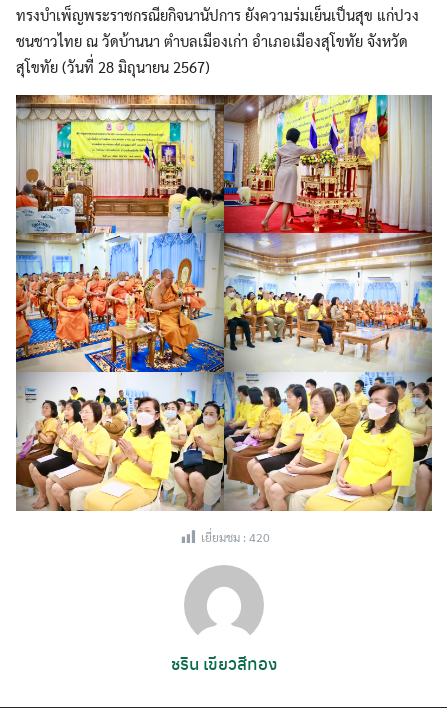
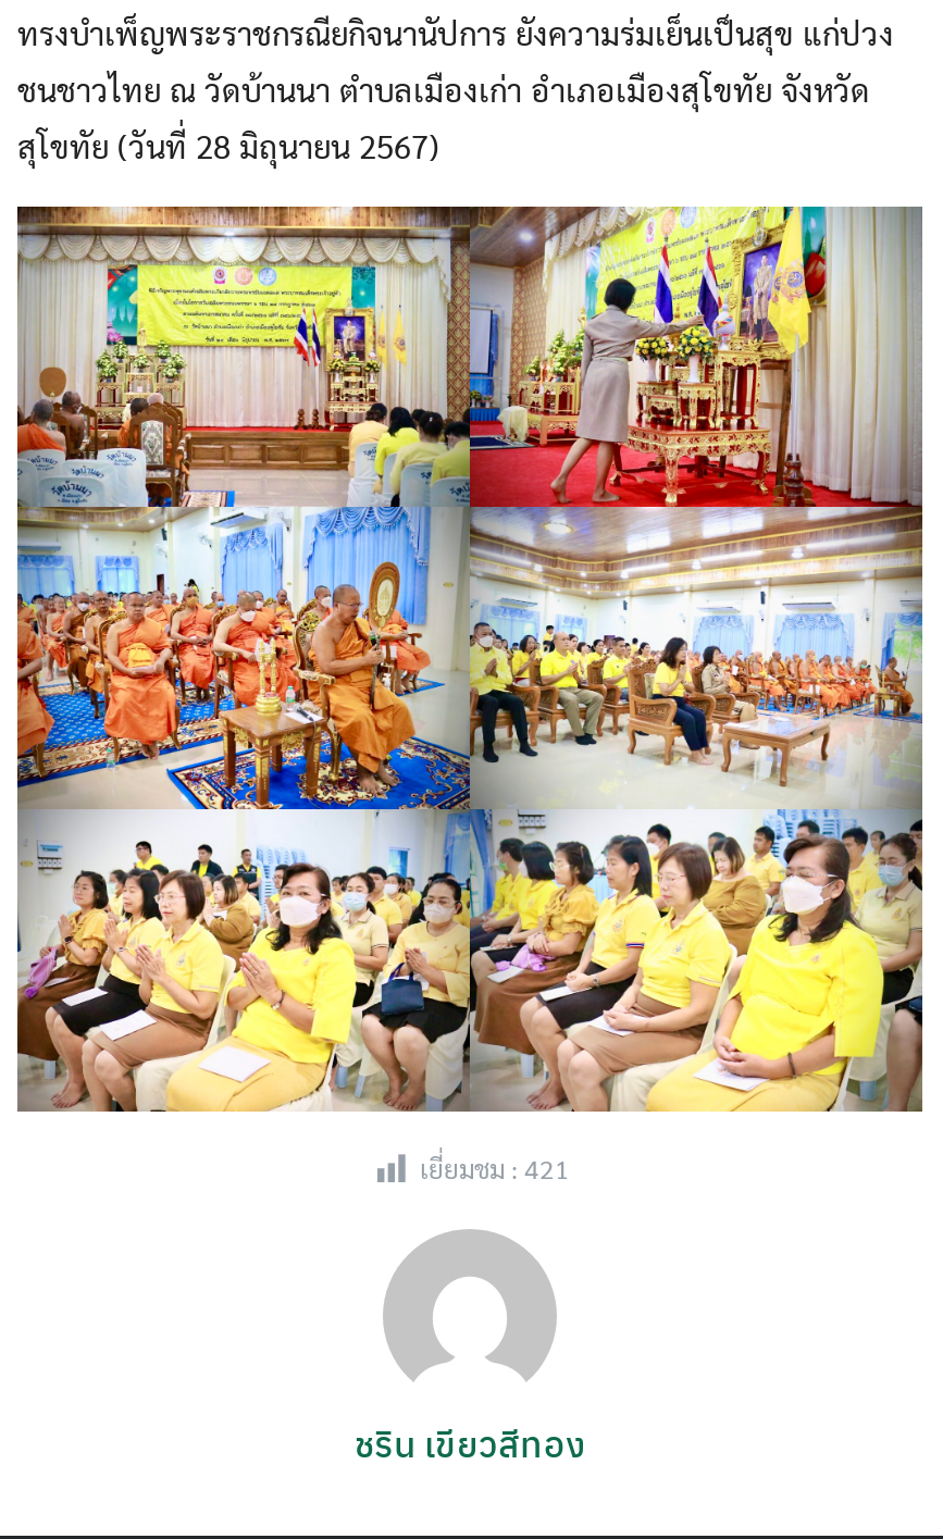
- เยี่ยมชม : 420
+ เยี่ยมชม : 421
